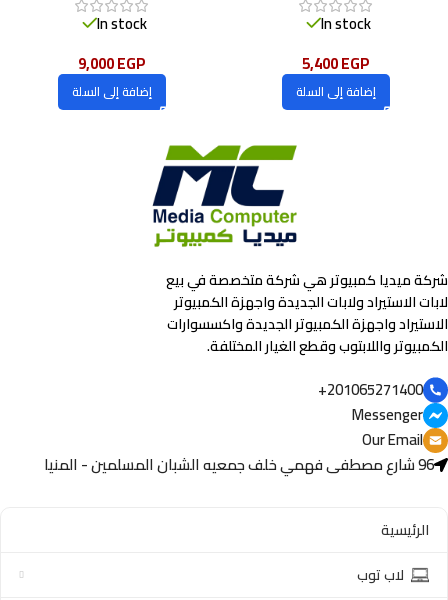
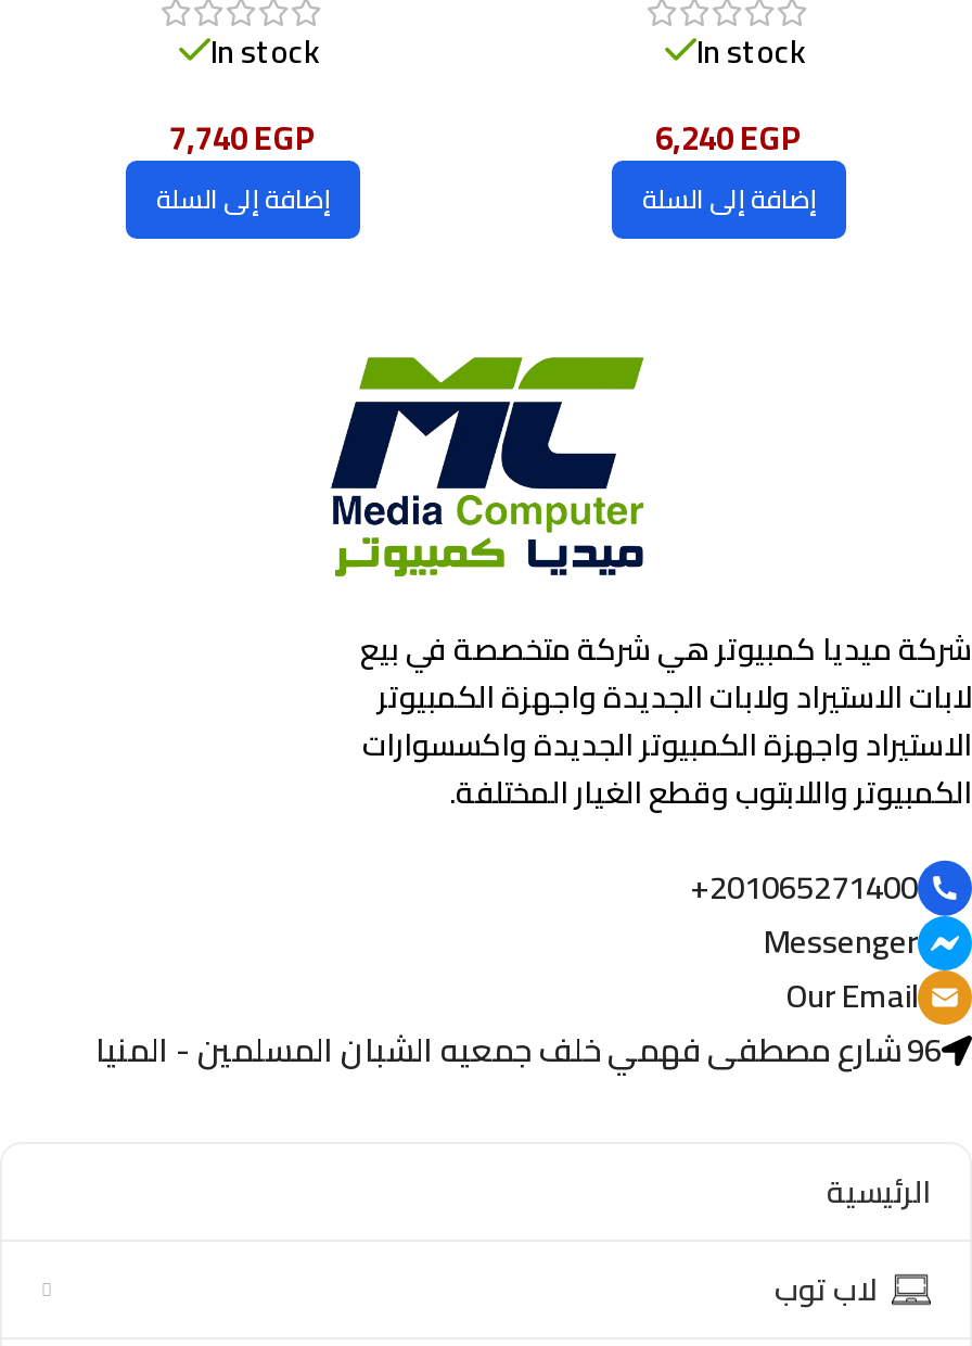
- 9,000EGP
+ 7,740EGP

- 5,400EGP
+ 6,240EGP
